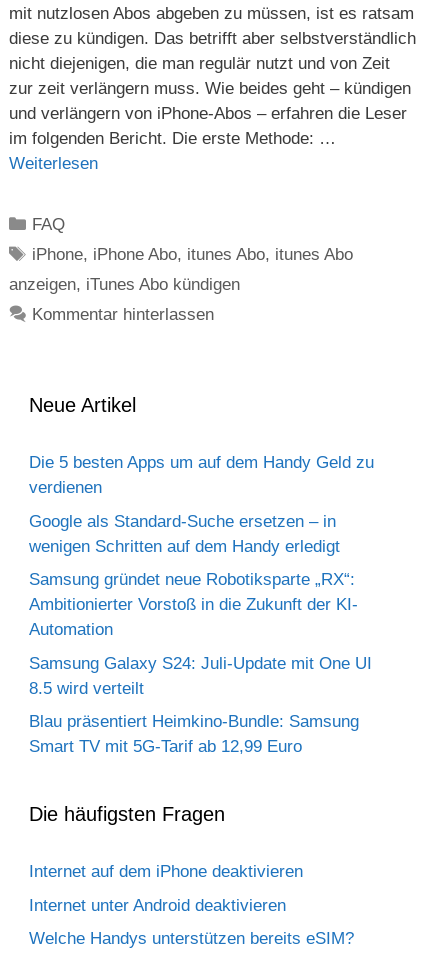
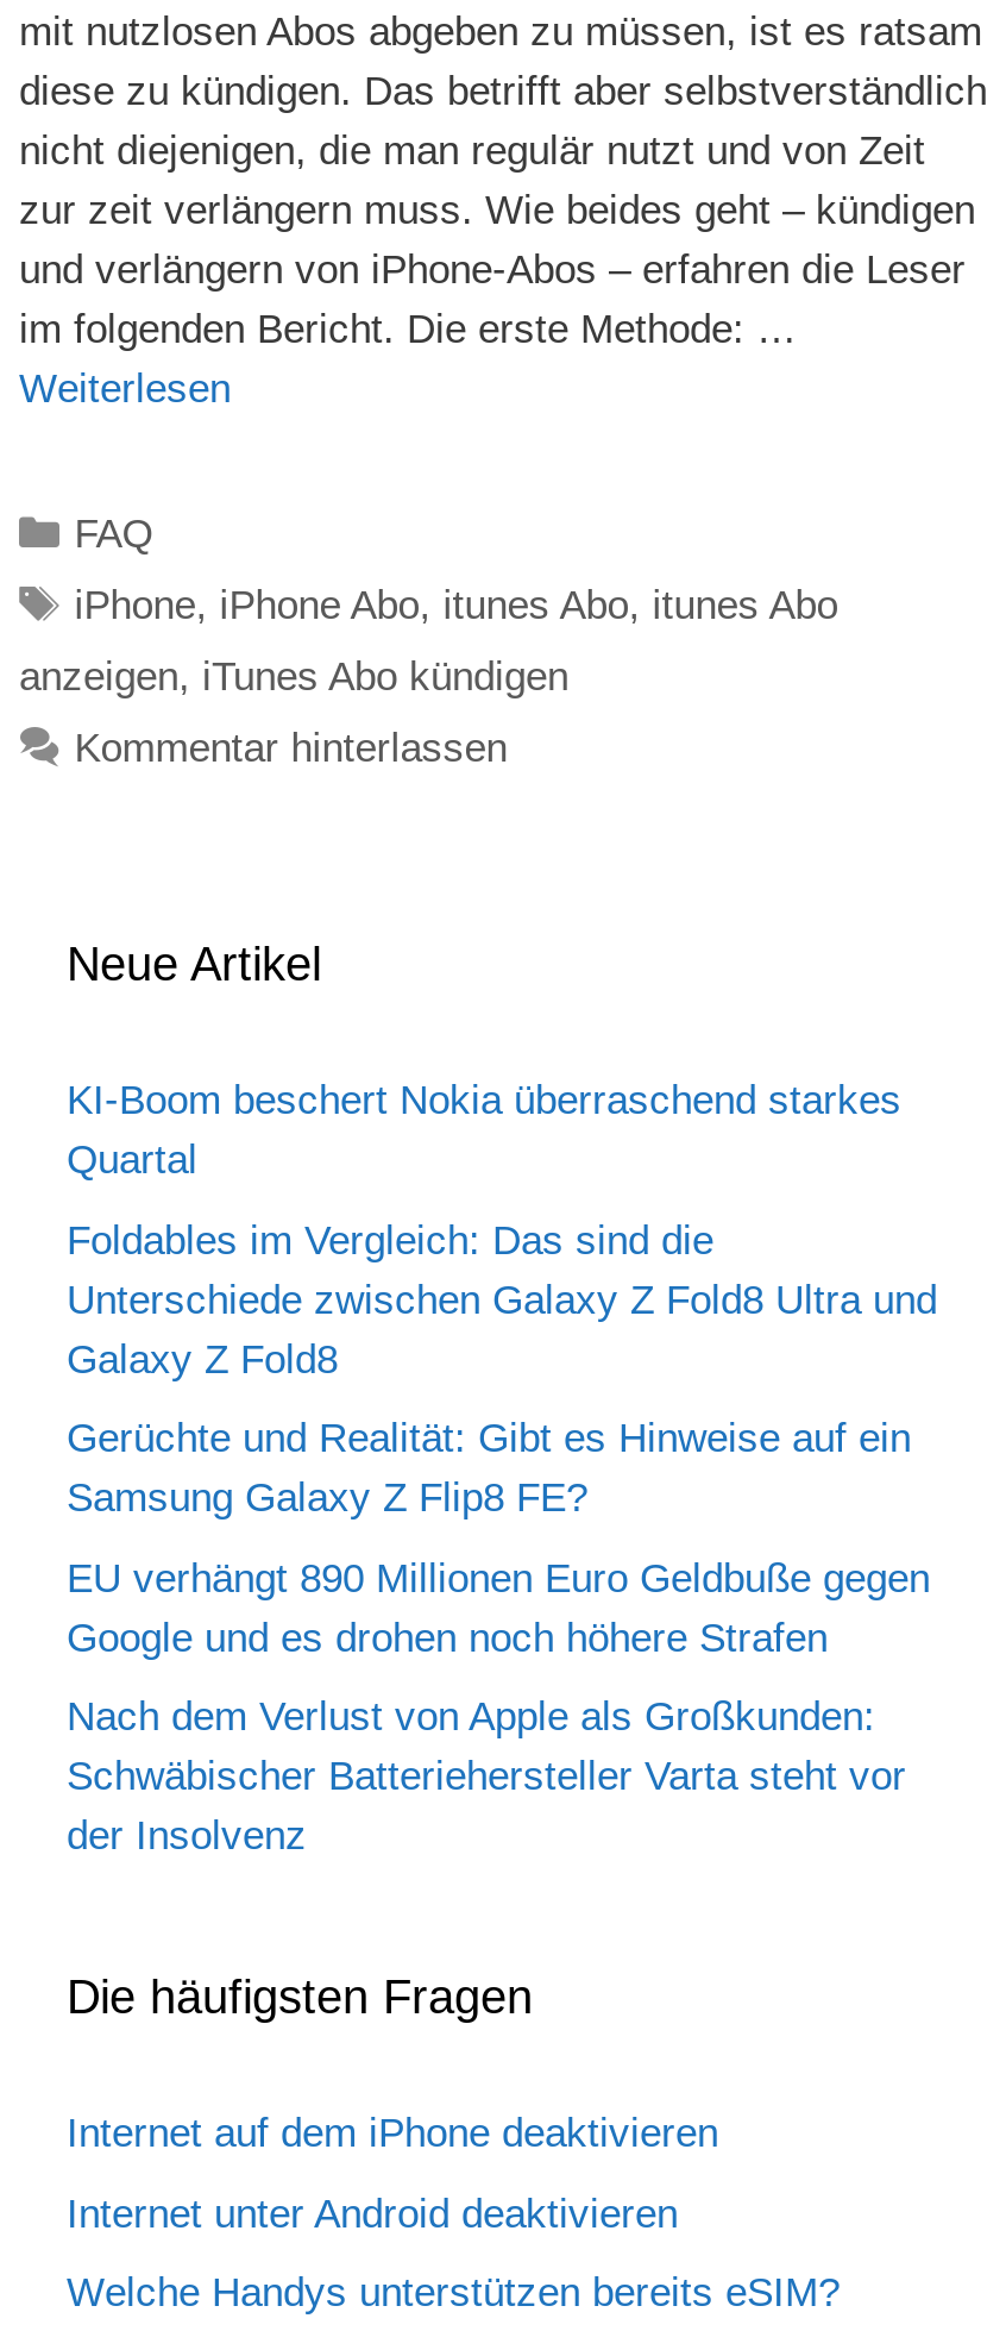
- Die 5 besten Apps um auf dem Handy Geld zu
- verdienen
+ KI-Boom beschert Nokia überraschend starkes
+ Quartal

- Google als Standard-Suche ersetzen – in
- wenigen Schritten auf dem Handy erledigt
+ Foldables im Vergleich: Das sind die
+ Unterschiede zwischen Galaxy Z Fold8 Ultra und
+ Galaxy Z Fold8

- Samsung gründet neue Robotiksparte „RX“:
- Ambitionierter Vorstoß in die Zukunft der KI-
- Automation
+ Gerüchte und Realität: Gibt es Hinweise auf ein
+ Samsung Galaxy Z Flip8 FE?

- Samsung Galaxy S24: Juli-Update mit One UI
- 8.5 wird verteilt
+ EU verhängt 890 Millionen Euro Geldbuße gegen
+ Google und es drohen noch höhere Strafen

- Blau präsentiert Heimkino-Bundle: Samsung
- Smart TV mit 5G-Tarif ab 12,99 Euro
+ Nach dem Verlust von Apple als Großkunden:
+ Schwäbischer Batteriehersteller Varta steht vor
+ der Insolvenz
